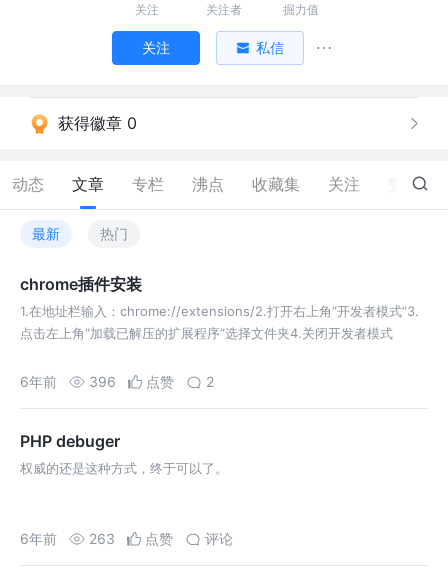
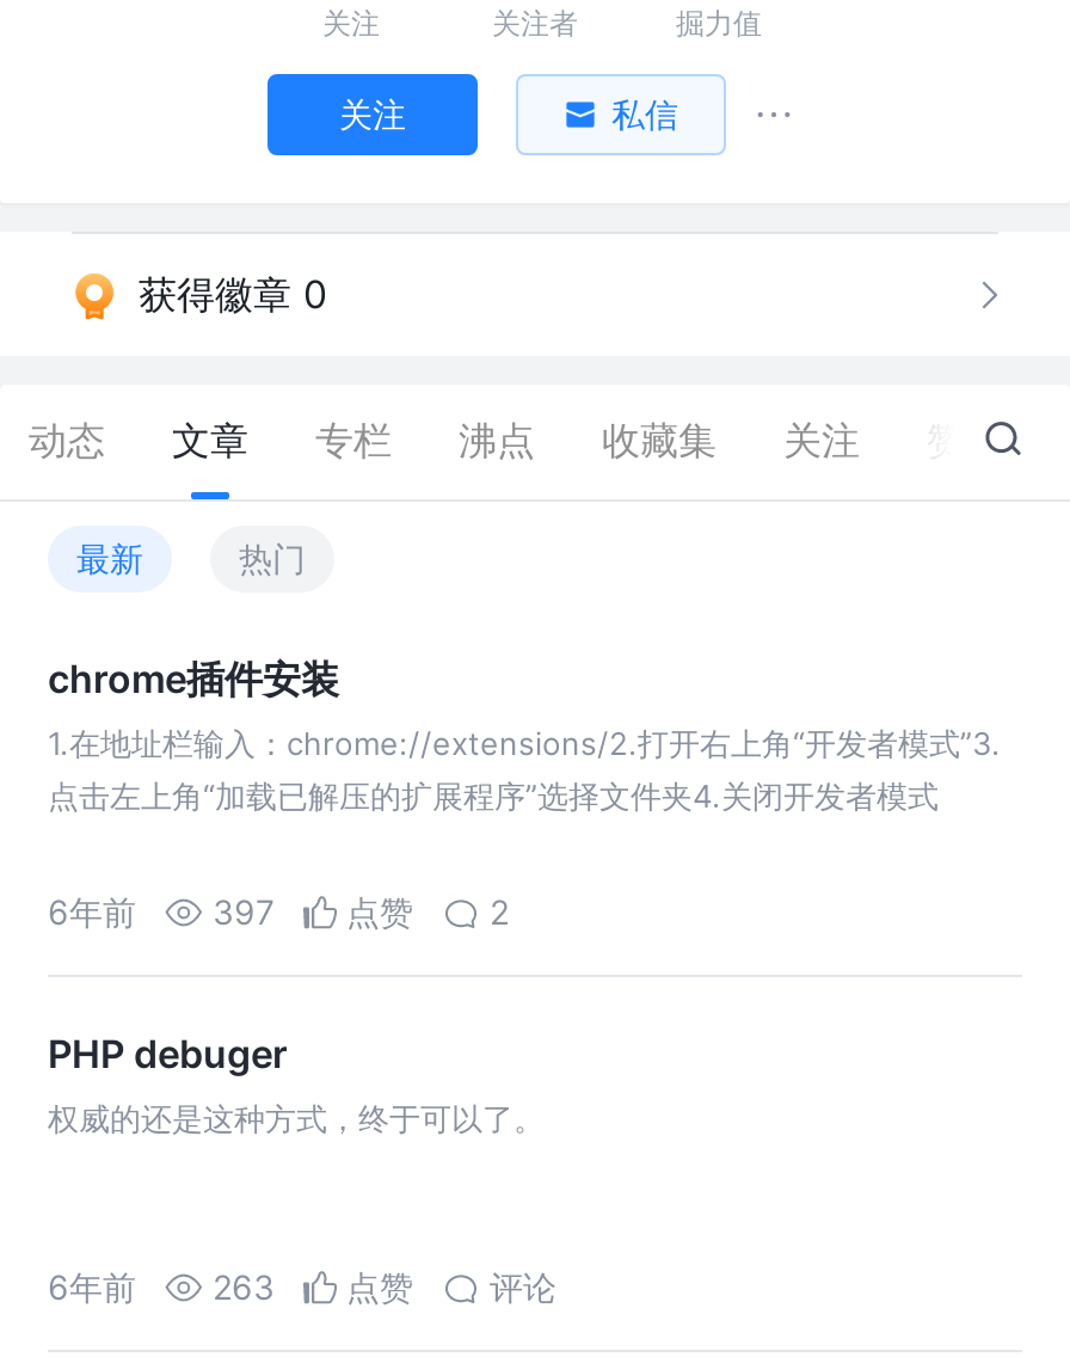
- 6年前 396 点赞 2
+ 6年前 397 点赞 2
